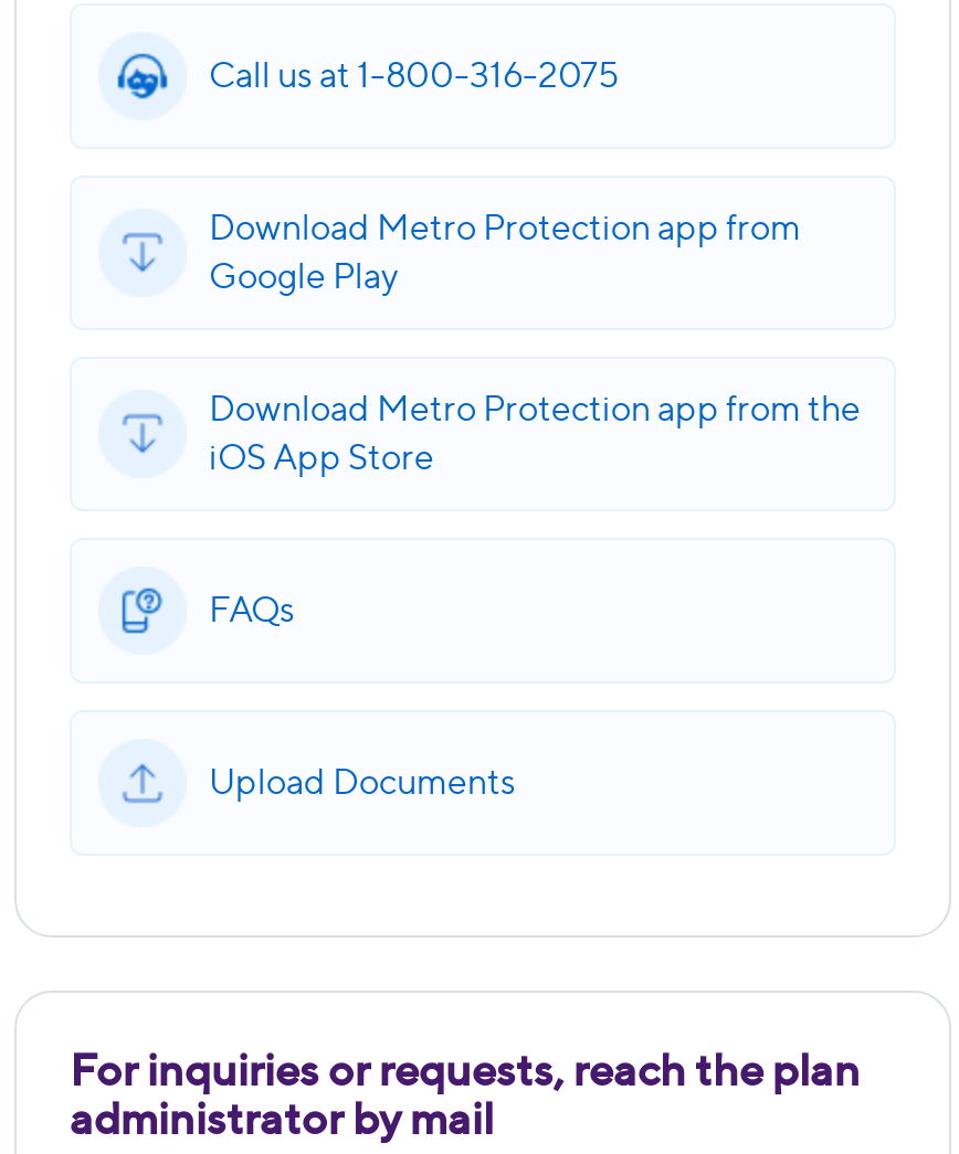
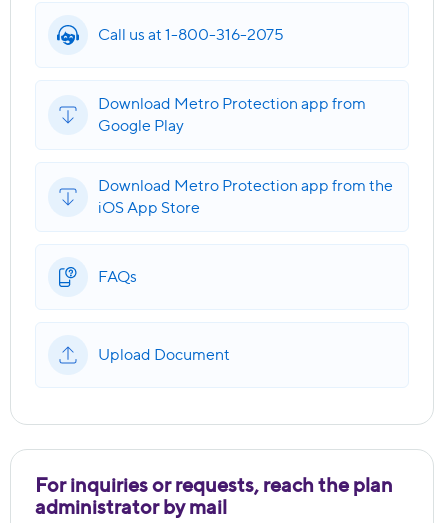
- Upload Documents
+ Upload Document
